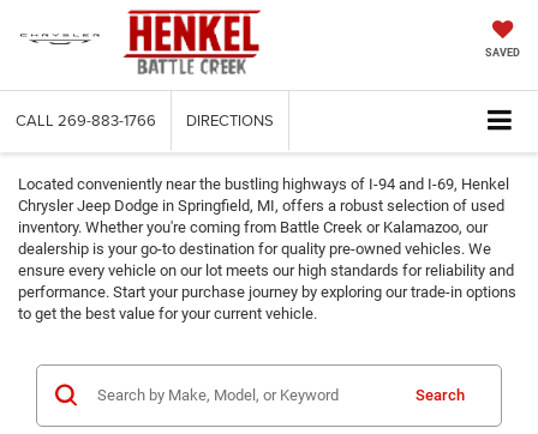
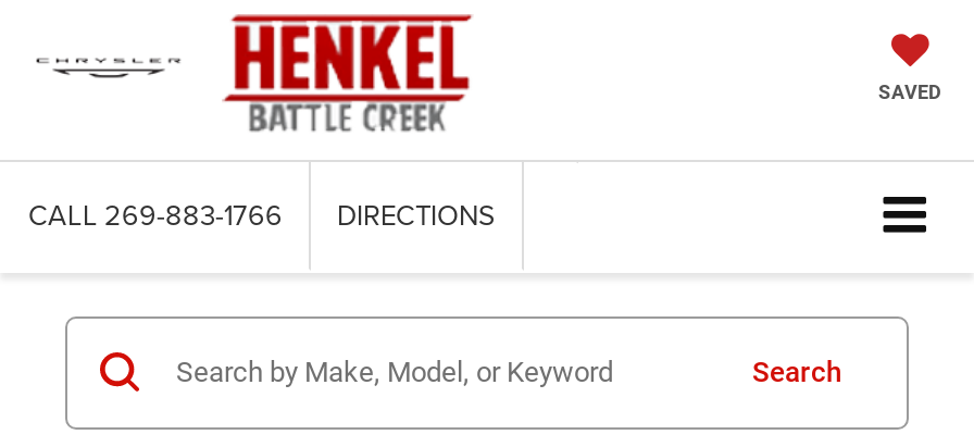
- Located conveniently near the bustling highways of I-94 and I-69, Henkel
- Chrysler Jeep Dodge in Springfield, MI, offers a robust selection of used
- inventory. Whether you're coming from Battle Creek or Kalamazoo, our
- dealership is your go-to destination for quality pre-owned vehicles. We
- ensure every vehicle on our lot meets our high standards for reliability and
- performance. Start your purchase journey by exploring our trade-in options
- to get the best value for your current vehicle.
